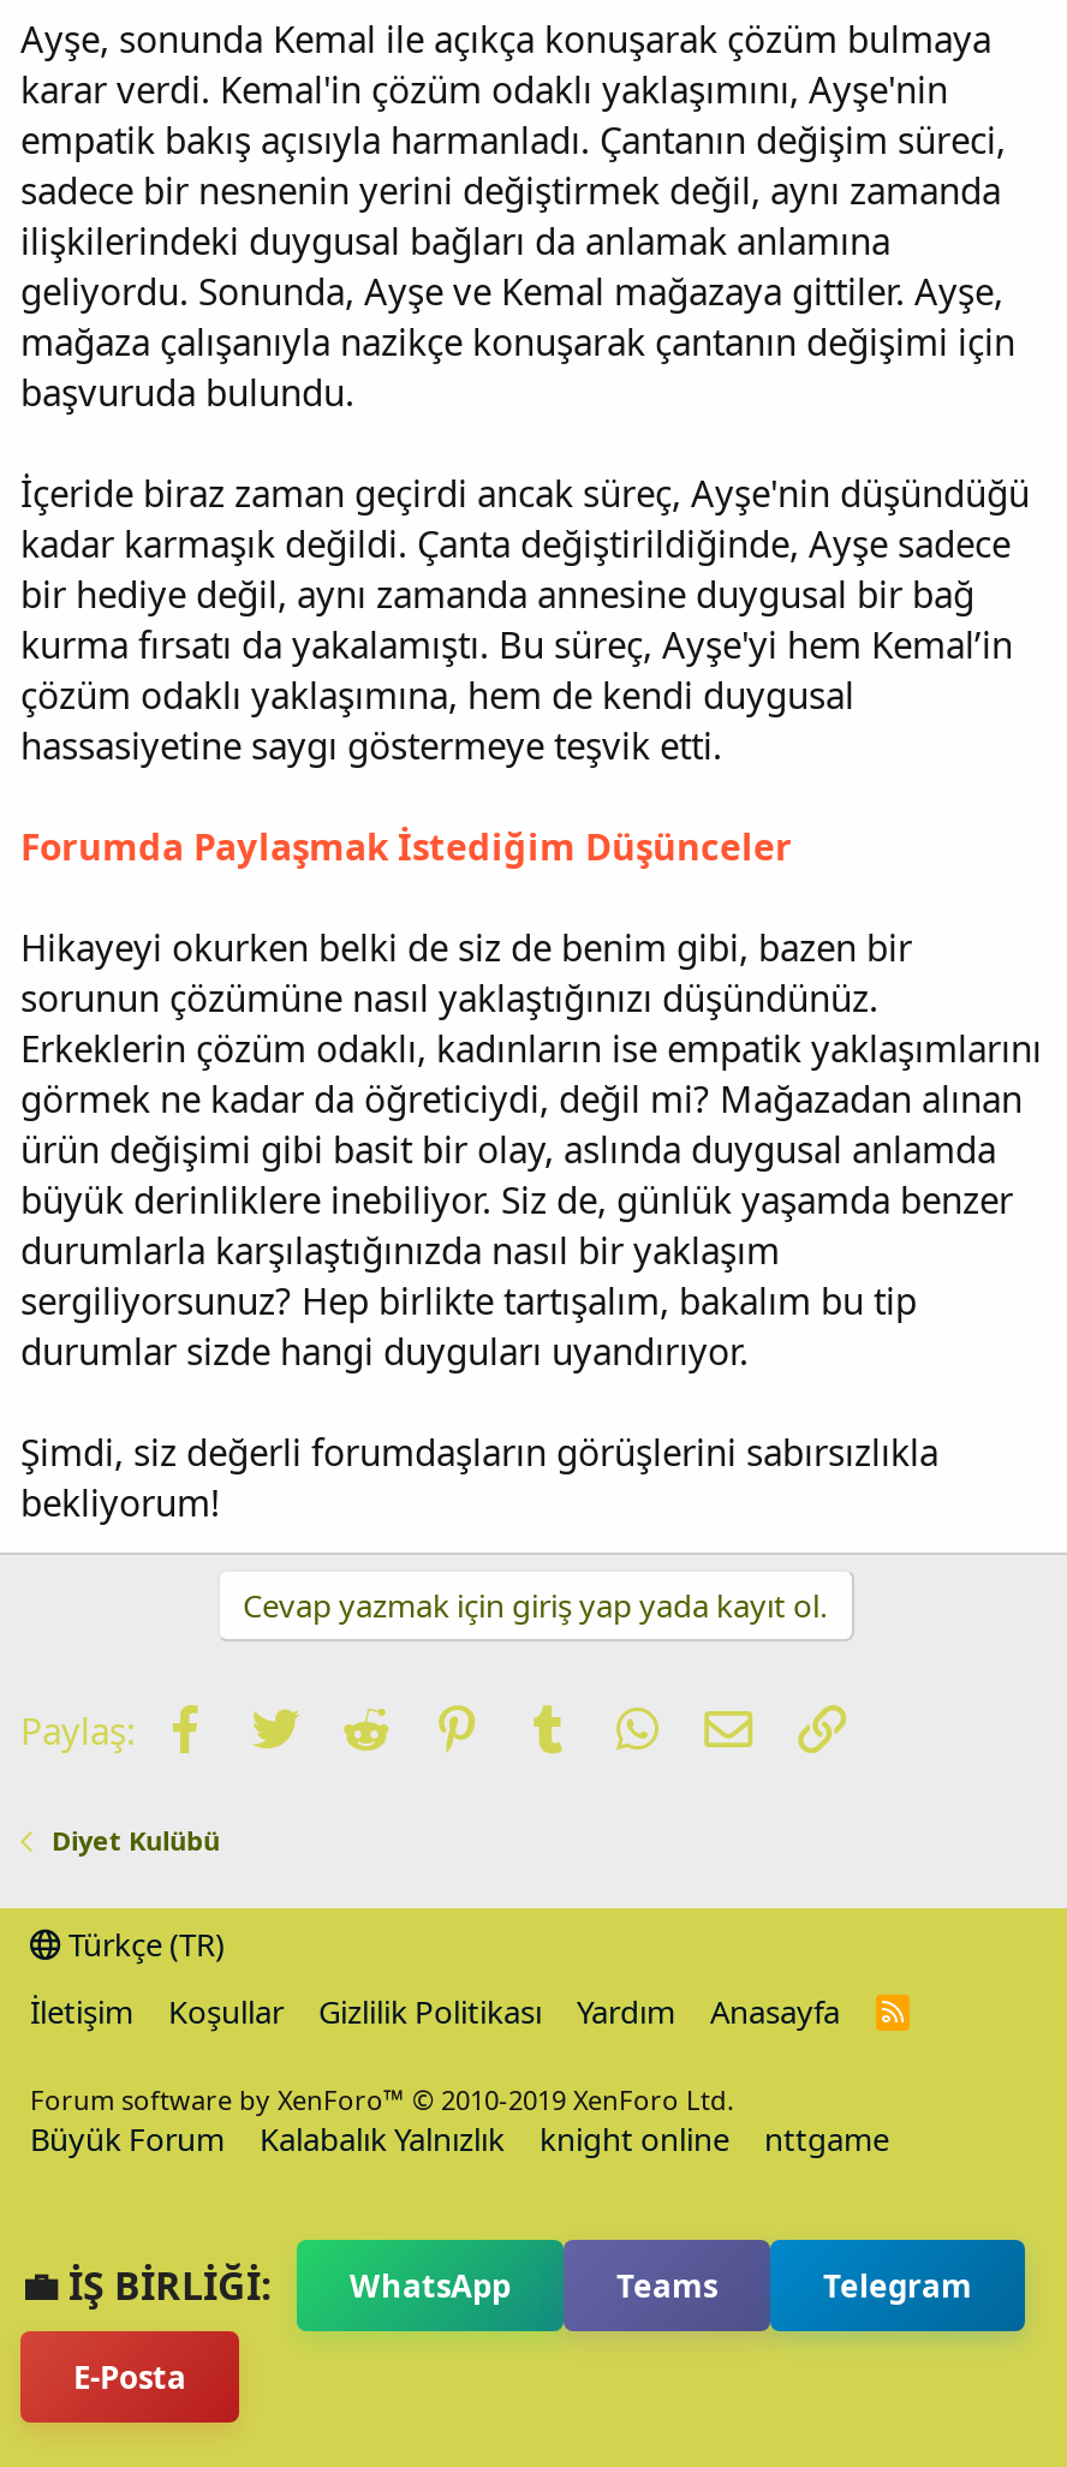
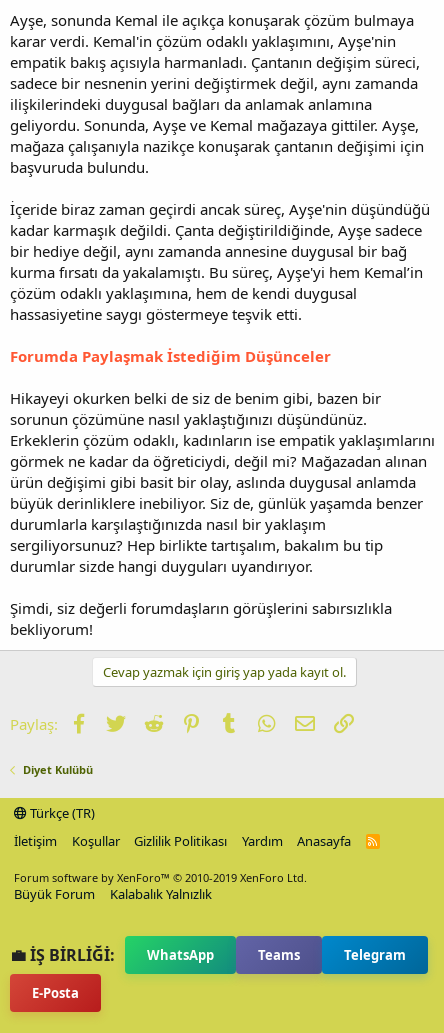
- knight online
- nttgame
